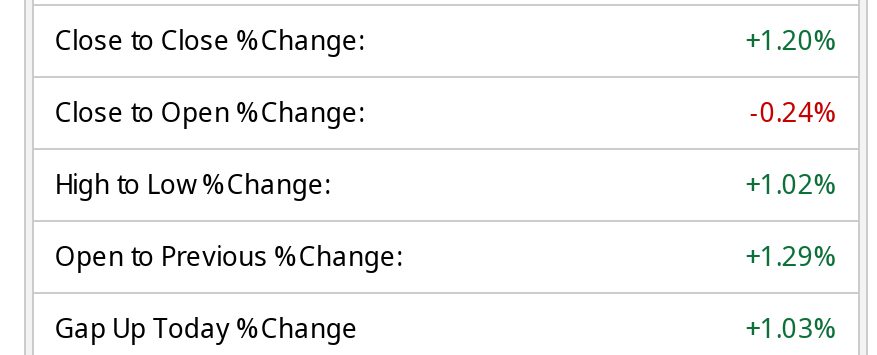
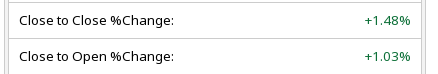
- +1.20%
+ +1.48%

- -0.24%
- High to Low %Change:
- +1.02%
- Open to Previous %Change:
- +1.29%
- Gap Up Today %Change
